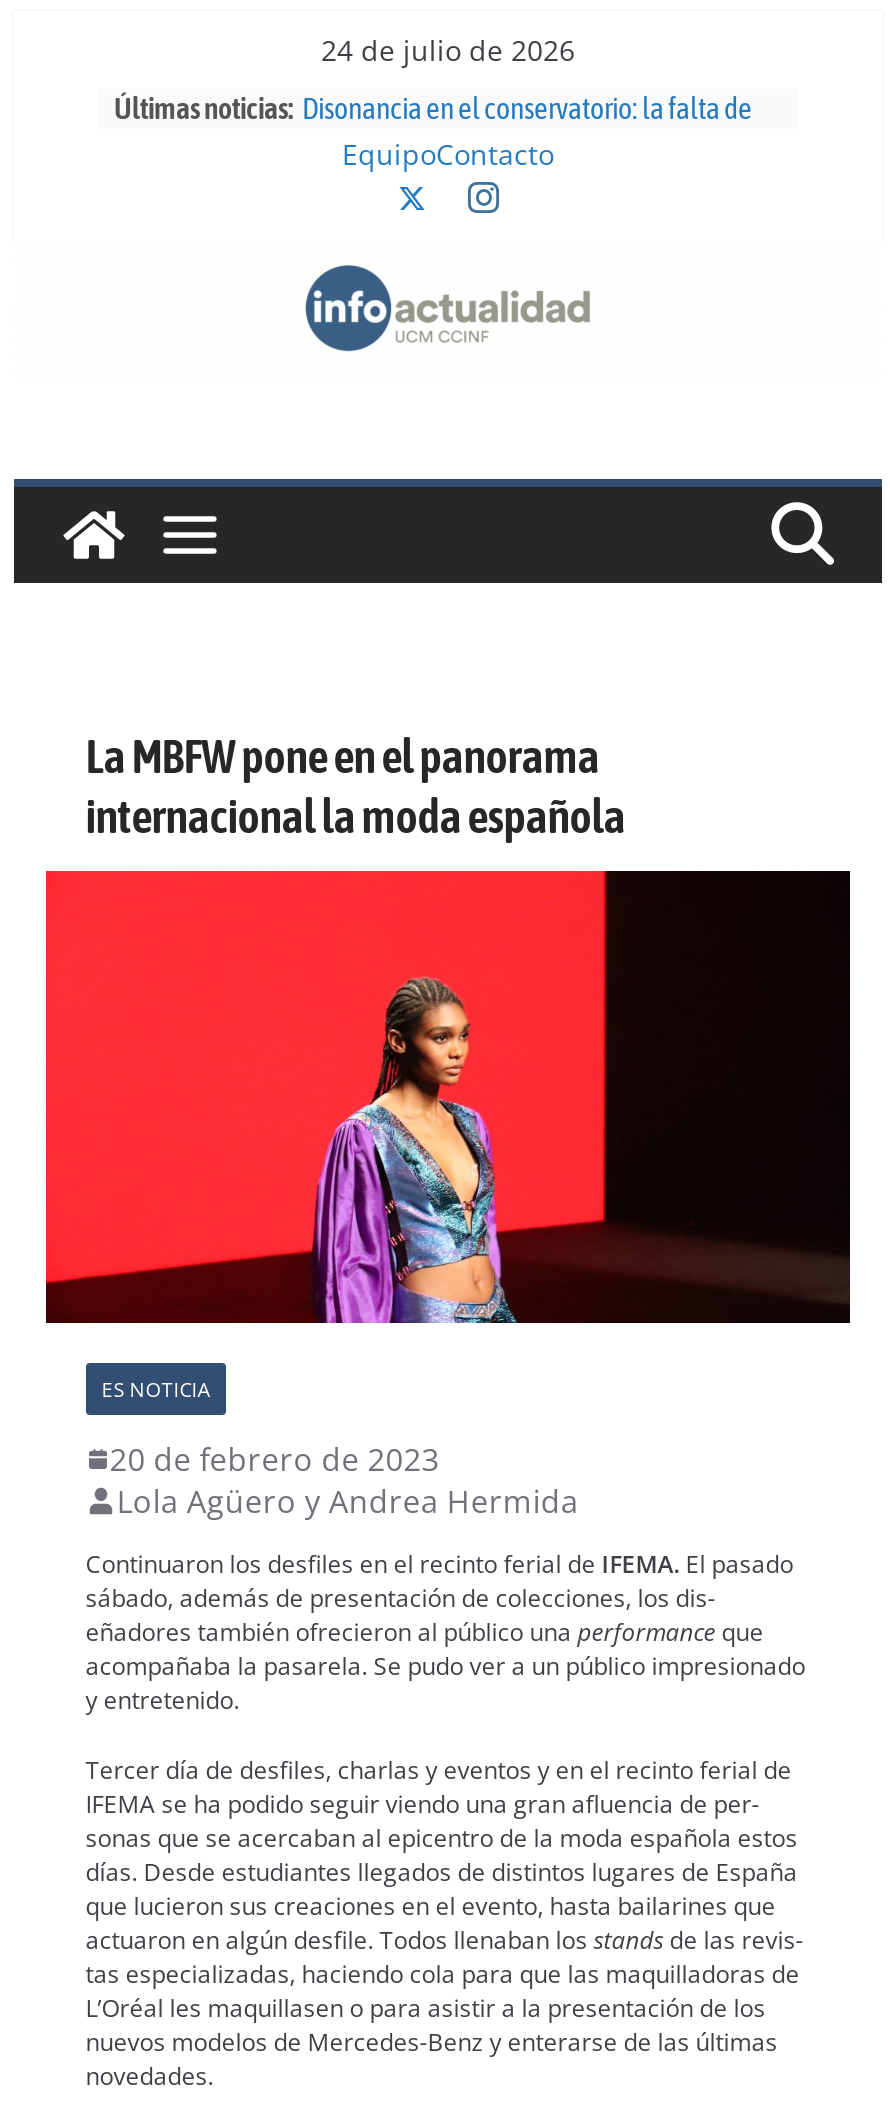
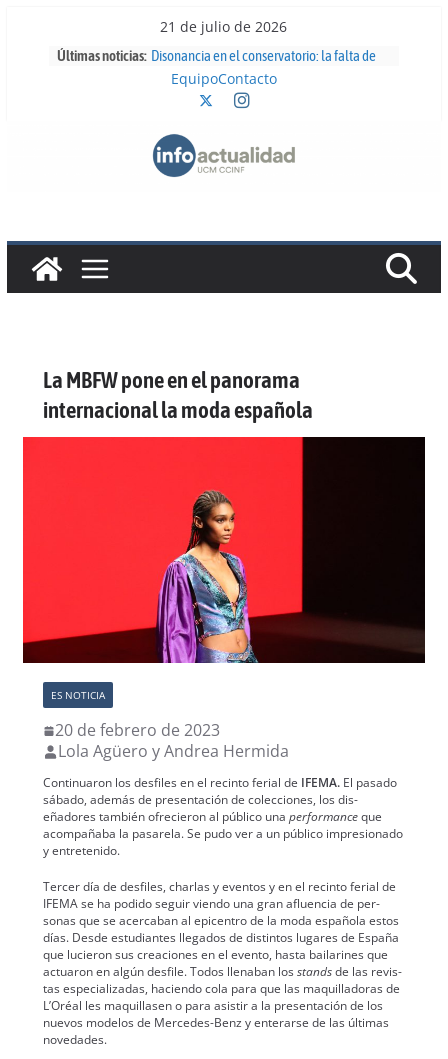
- 24 de julio de 2026
+ 21 de julio de 2026
